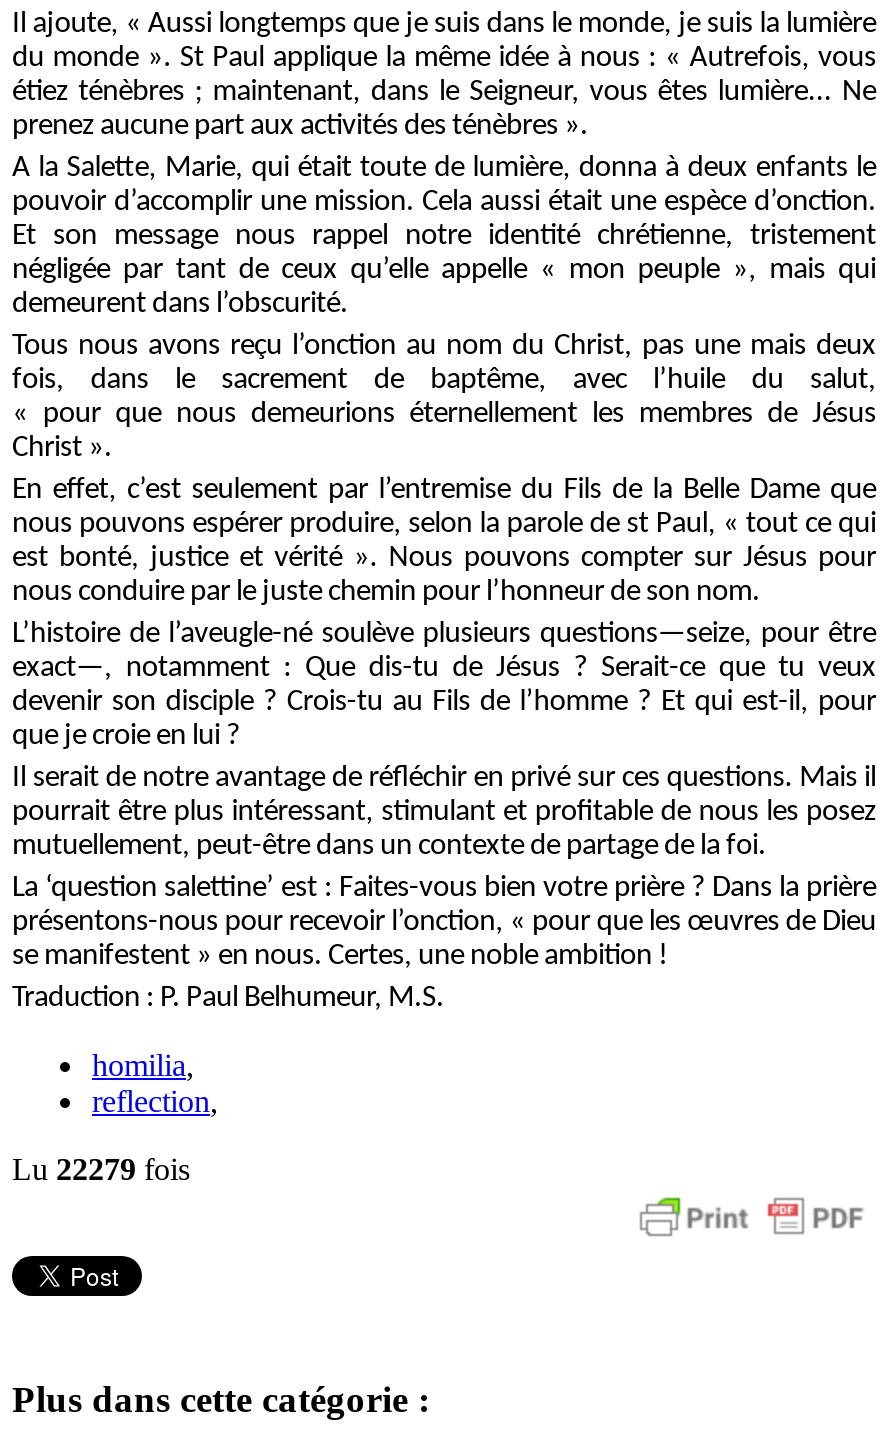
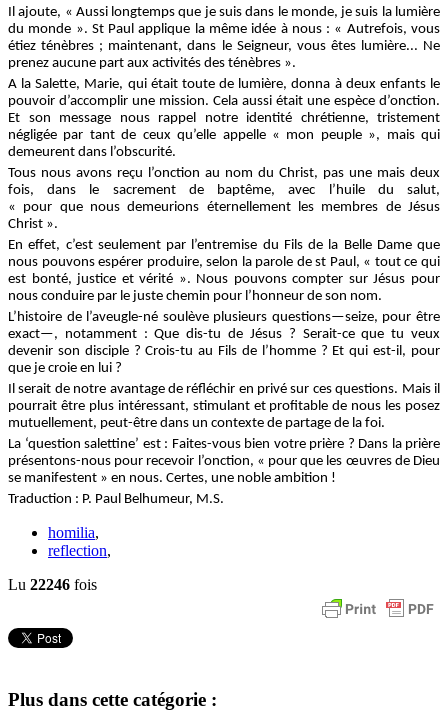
- Lu 22279 fois
+ Lu 22246 fois
